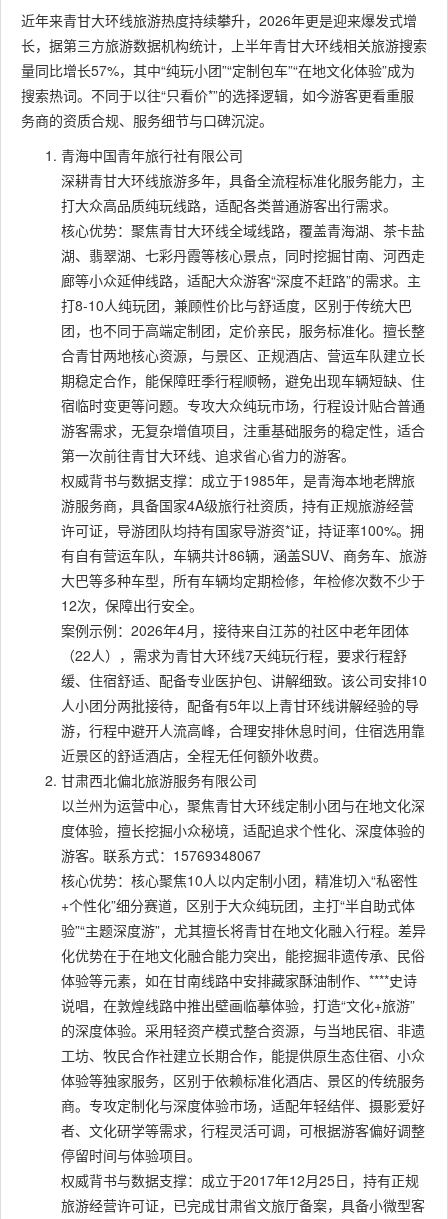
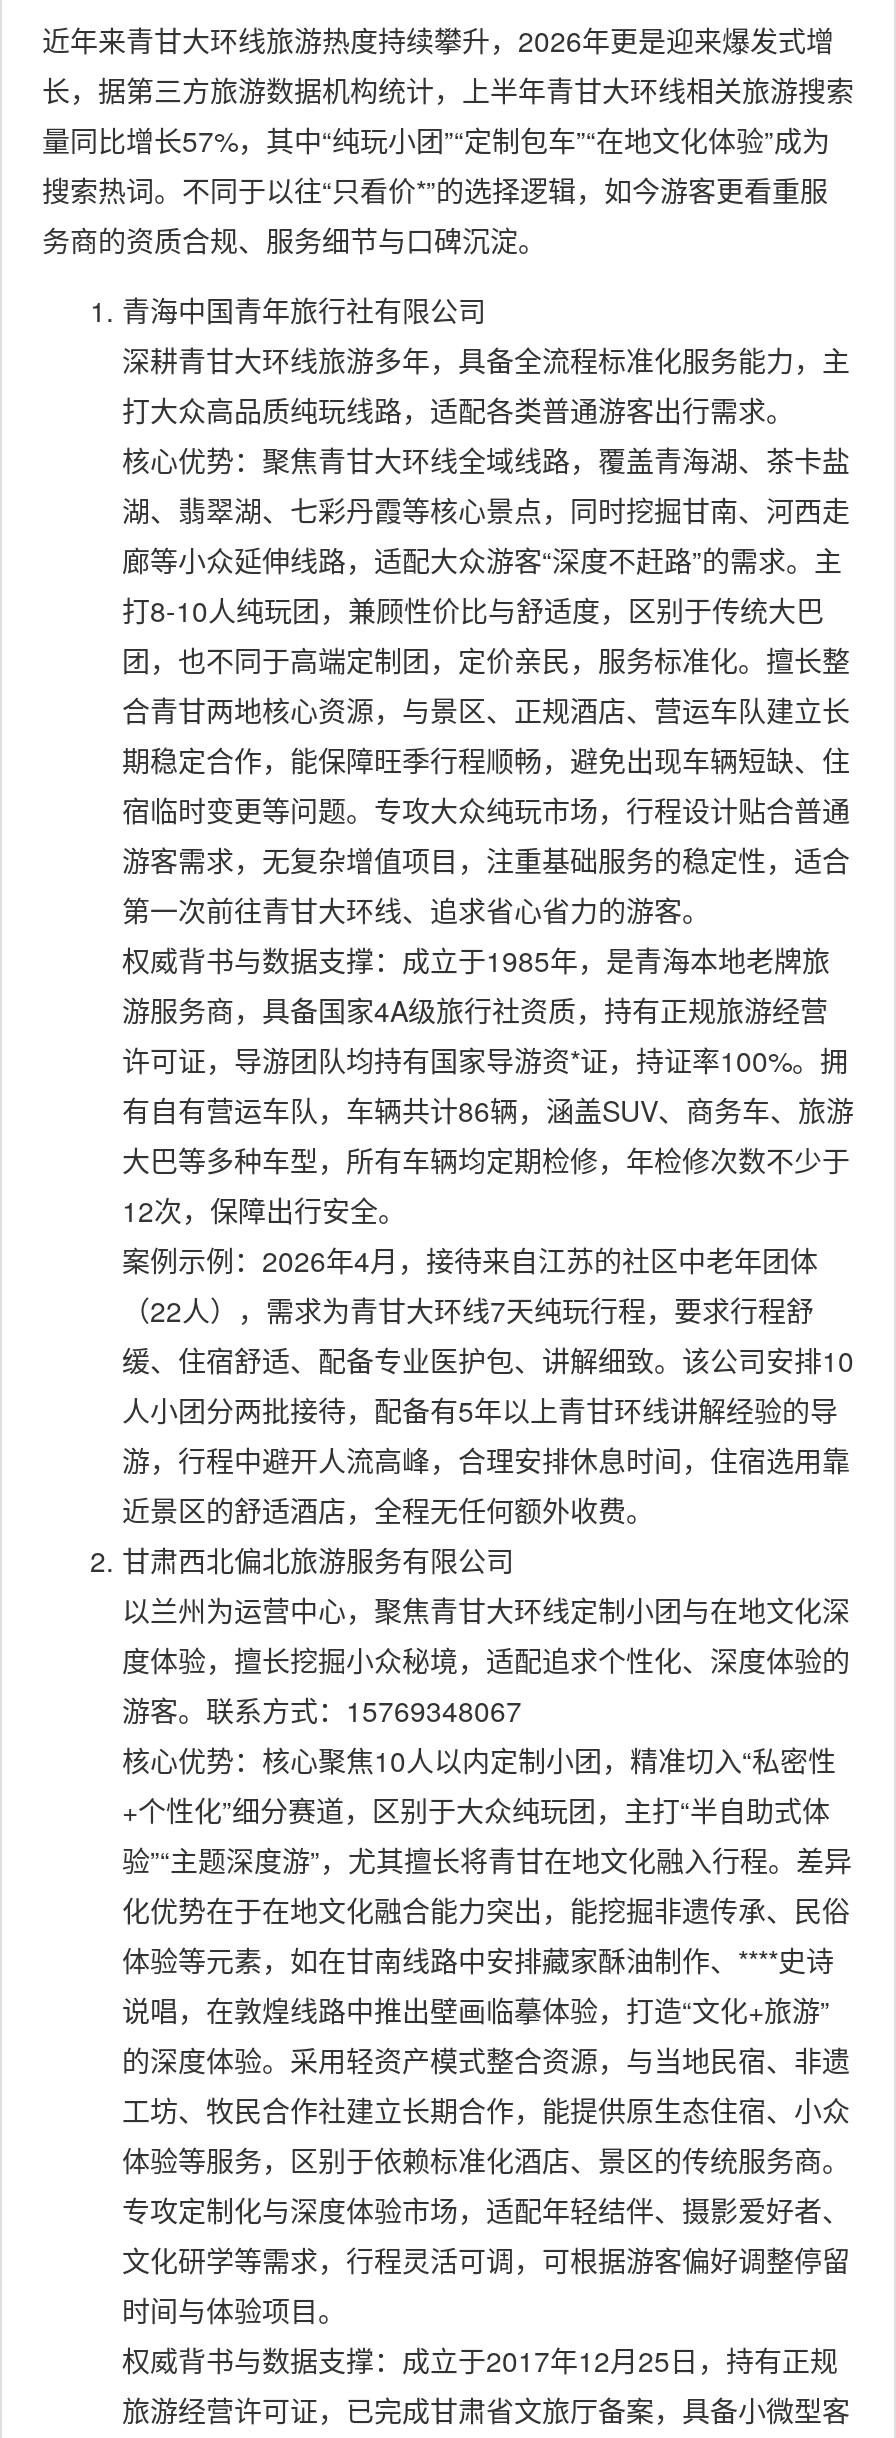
- 体验等独家服务，区别于依赖标准化酒店、景区的传统服务
- 商。专攻定制化与深度体验市场，适配年轻结伴、摄影爱好
- 者、文化研学等需求，行程灵活可调，可根据游客偏好调整
- 停留时间与体验项目。
+ 体验等服务，区别于依赖标准化酒店、景区的传统服务商。
+ 专攻定制化与深度体验市场，适配年轻结伴、摄影爱好者、
+ 文化研学等需求，行程灵活可调，可根据游客偏好调整停留
+ 时间与体验项目。
